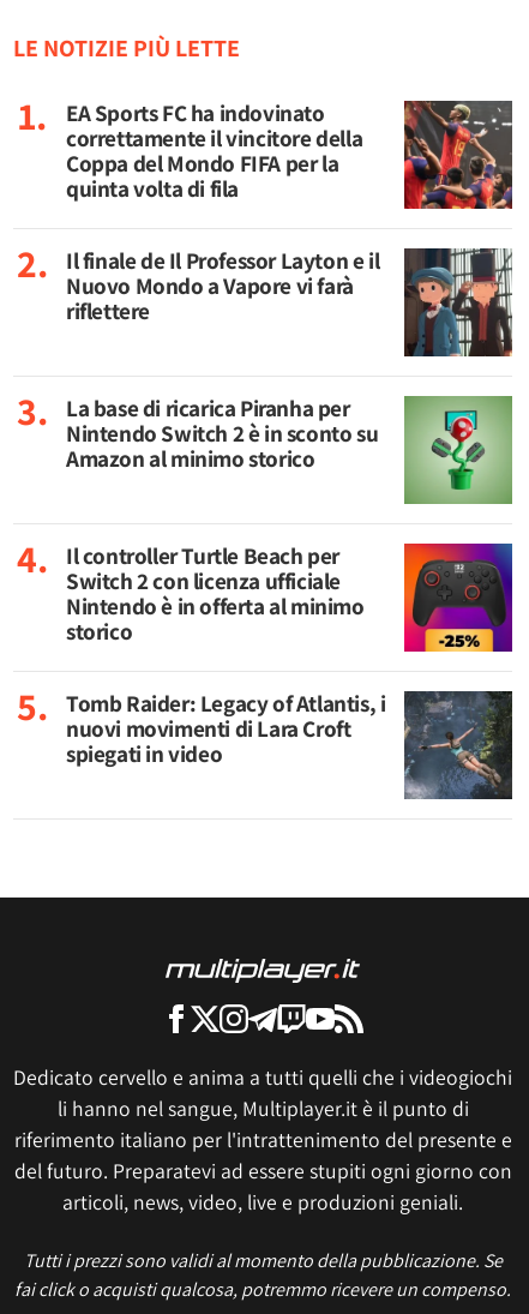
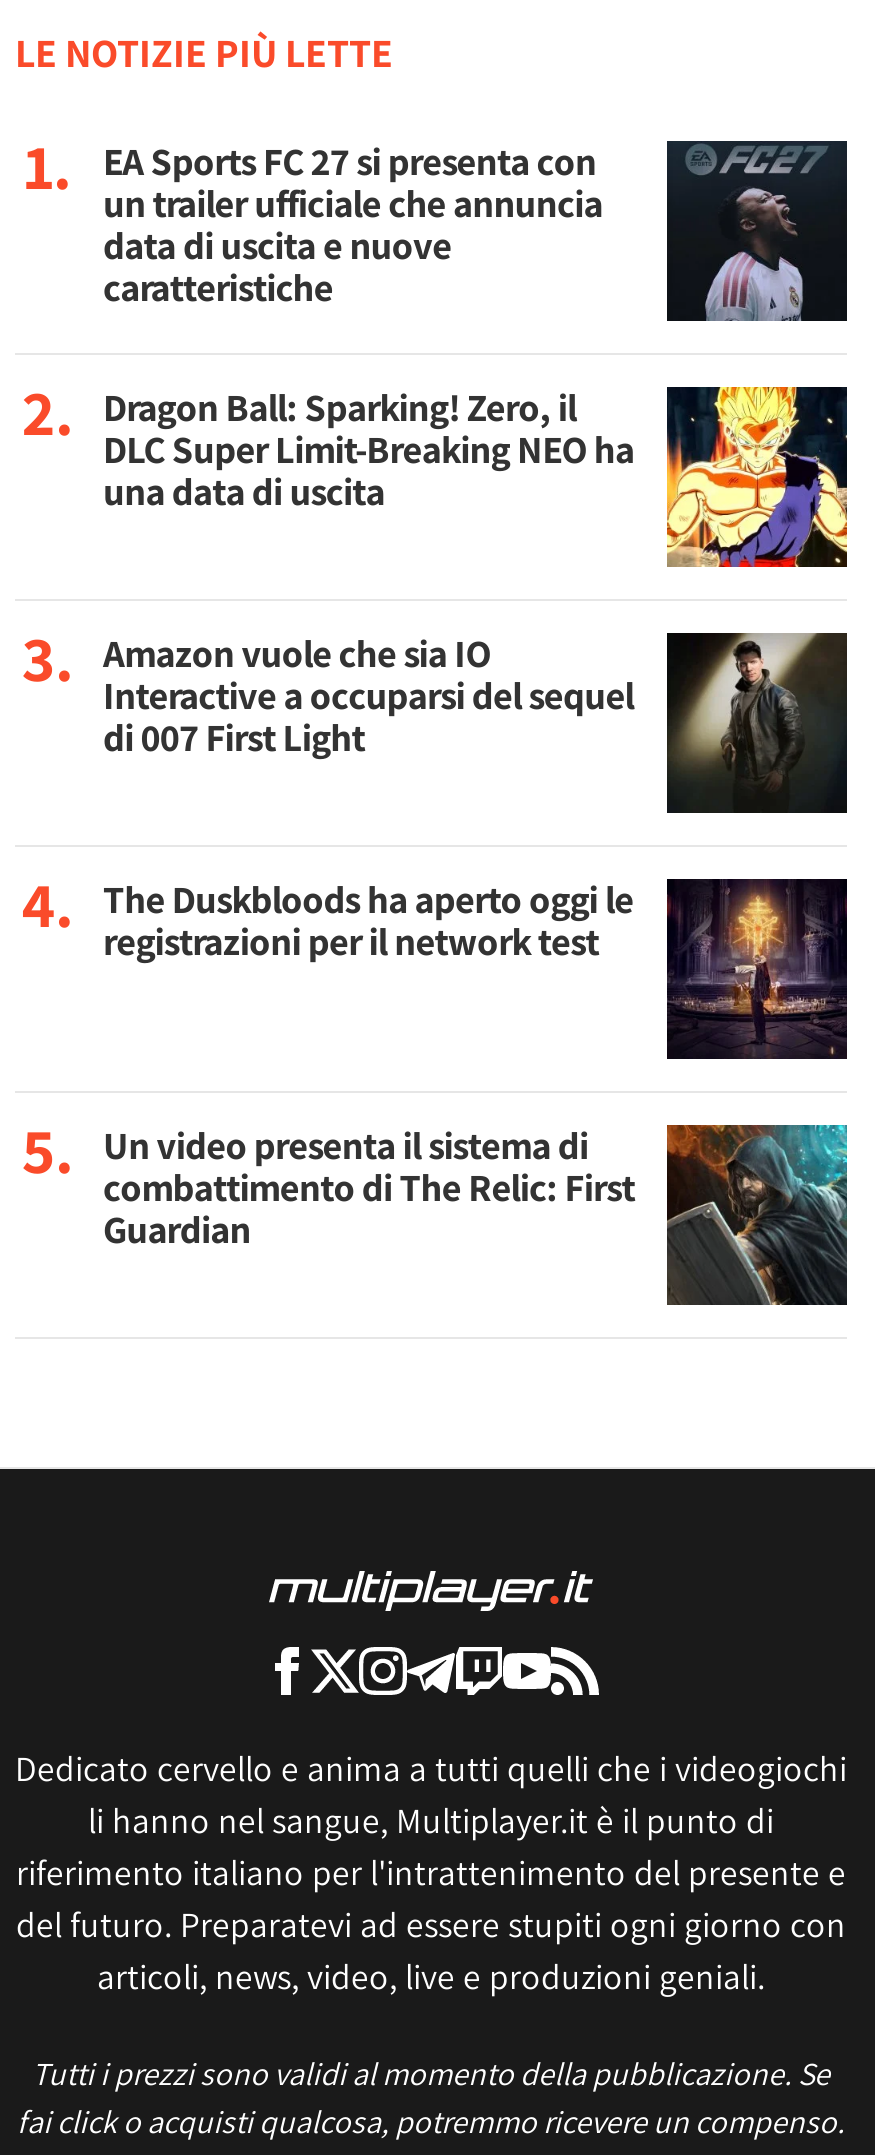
- [image]
- EA Sports FC ha indovinato
- correttamente il vincitore della
- Coppa del Mondo FIFA per la
- quinta volta di fila
+ [image]
+ EA Sports FC 27 si presenta con
+ un trailer ufficiale che annuncia
+ data di uscita e nuove
+ caratteristiche

- [image]
- Il finale de Il Professor Layton e il
- Nuovo Mondo a Vapore vi farà
- riflettere
+ [image]
+ Dragon Ball: Sparking! Zero, il
+ DLC Super Limit-Breaking NEO ha
+ una data di uscita

- [image]
- La base di ricarica Piranha per
- Nintendo Switch 2 è in sconto su
- Amazon al minimo storico
+ [image]
+ Amazon vuole che sia IO
+ Interactive a occuparsi del sequel
+ di 007 First Light

- [image]
- Il controller Turtle Beach per
- Switch 2 con licenza ufficiale
- Nintendo è in offerta al minimo
- storico
+ [image]
+ The Duskbloods ha aperto oggi le
+ registrazioni per il network test

- [image]
- Tomb Raider: Legacy of Atlantis, i
- nuovi movimenti di Lara Croft
- spiegati in video
+ [image]
+ Un video presenta il sistema di
+ combattimento di The Relic: First
+ Guardian
